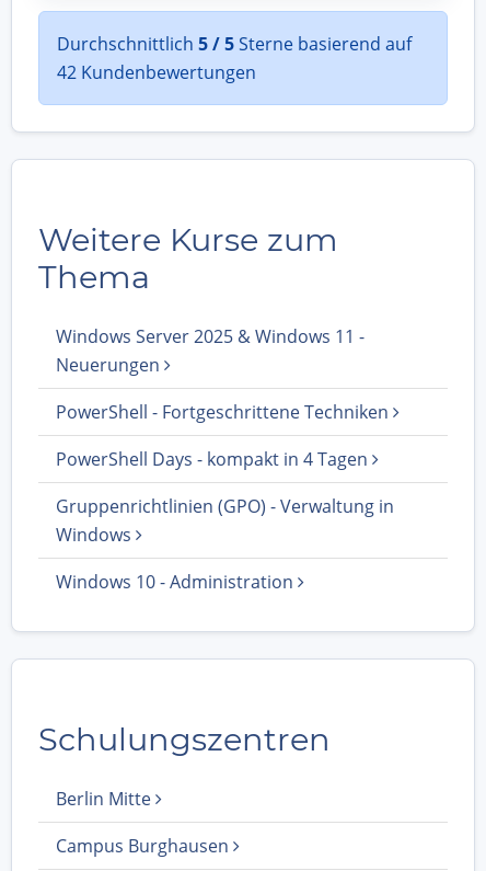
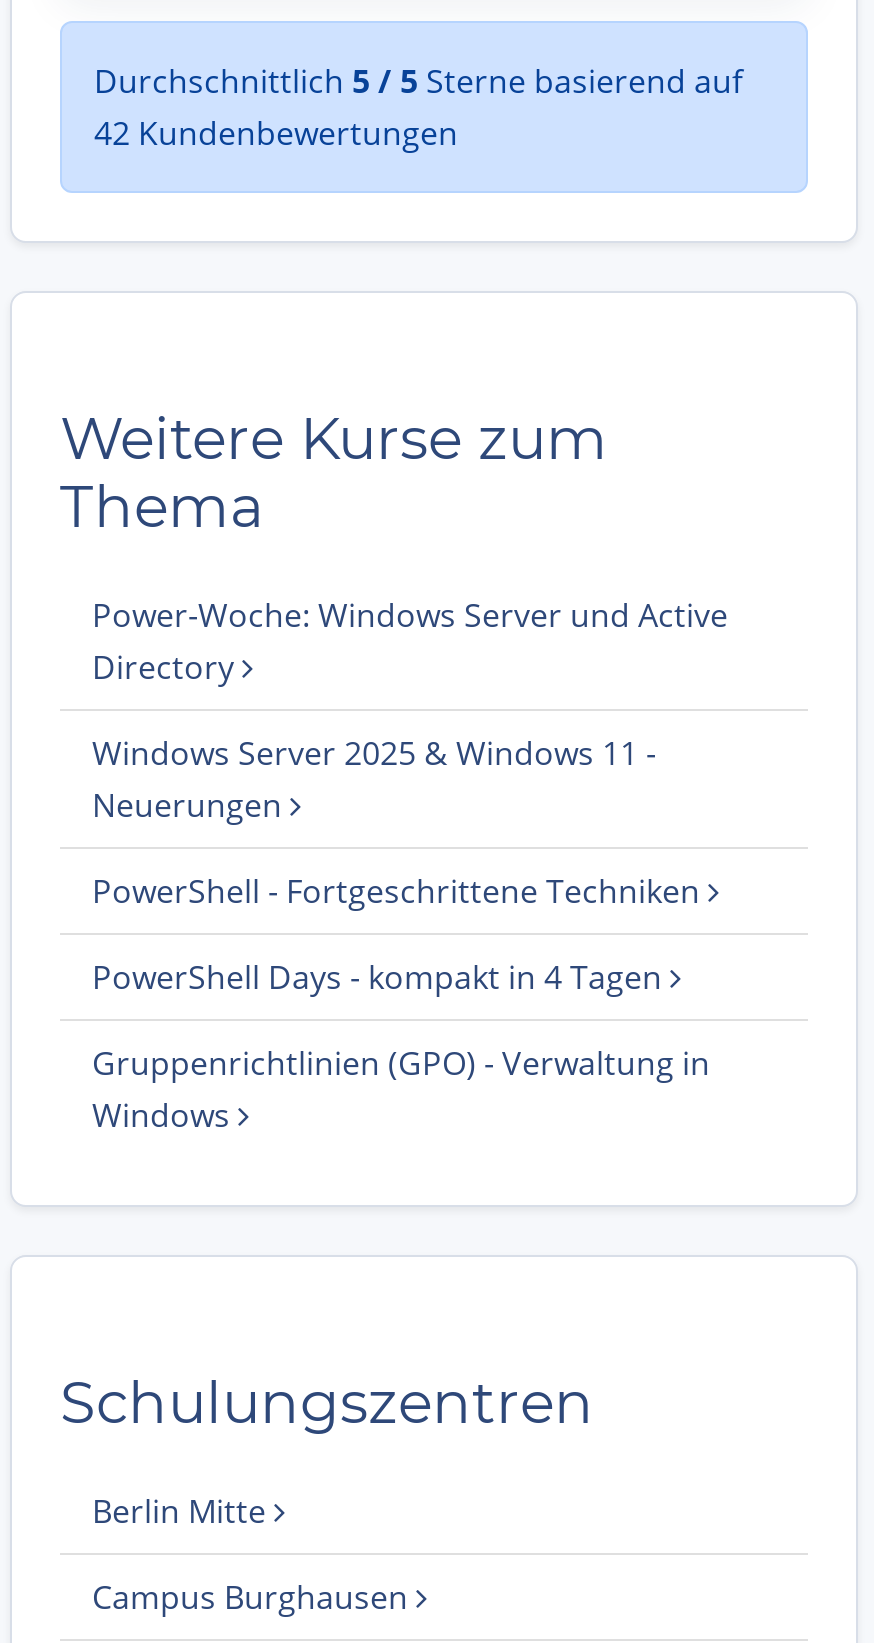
+ Power-Woche: Windows Server und Active
+ Directory

moved down: Windows Server 2025 & Windows 11 - | Neuerungen | PowerShell - Fortgeschrittene Techniken | PowerShell Days - kompakt in 4 Tagen | Gruppenrichtlinien (GPO) - Verwaltung in | Windows

- Windows 10 - Administration
